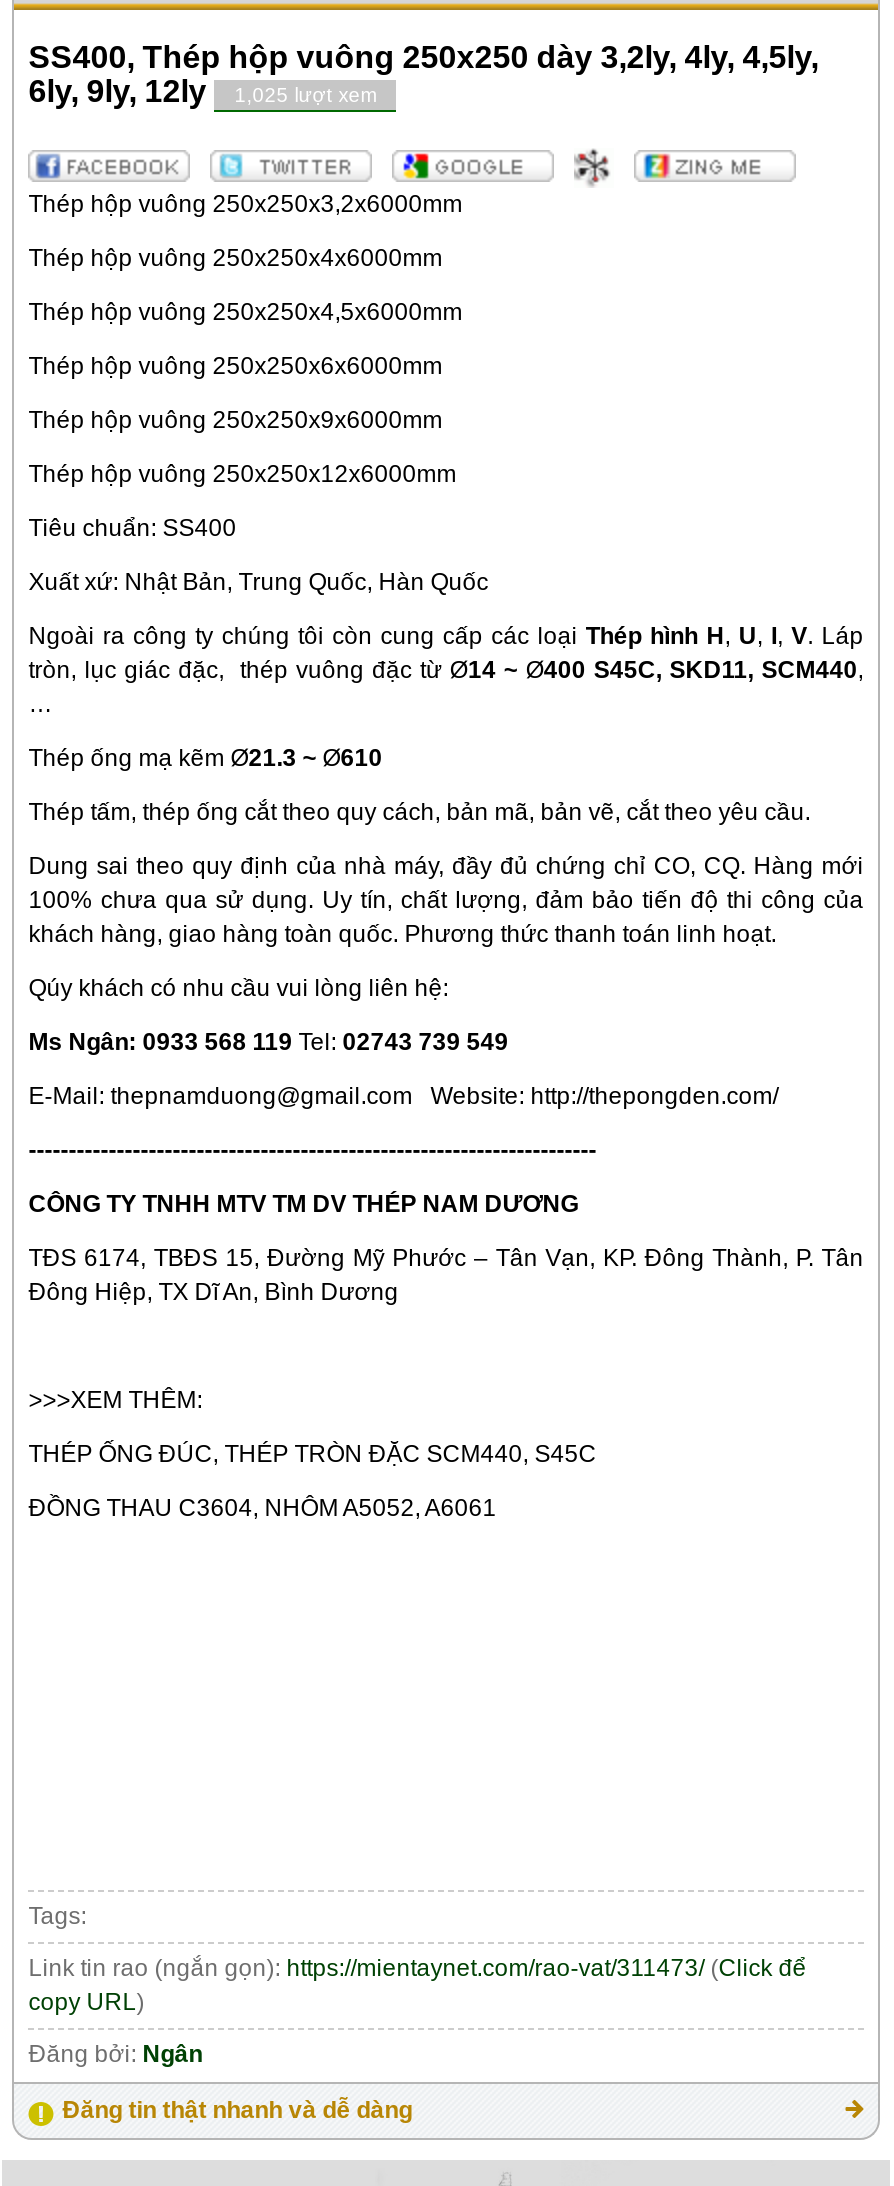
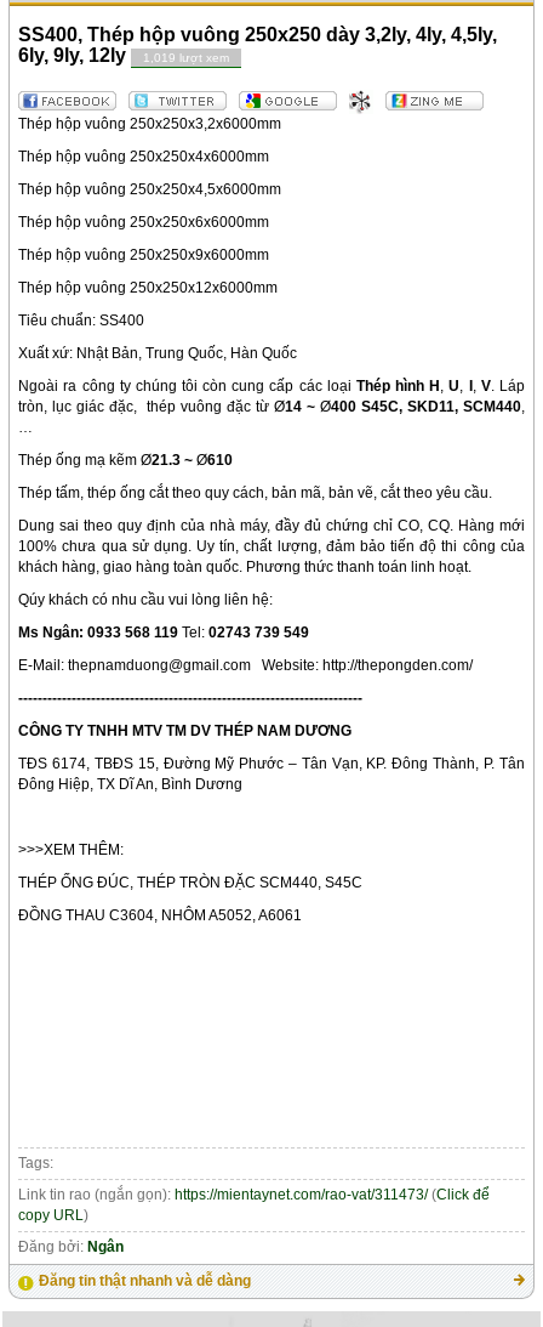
- 6ly, 9ly, 12ly 1,025 lượt xem
+ 6ly, 9ly, 12ly 1,019 lượt xem
